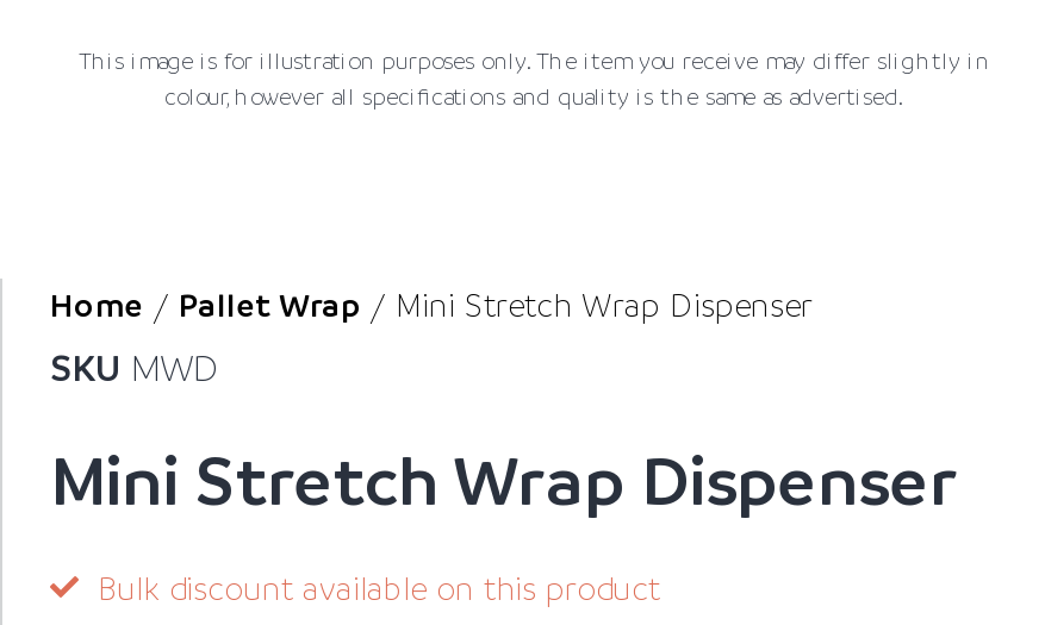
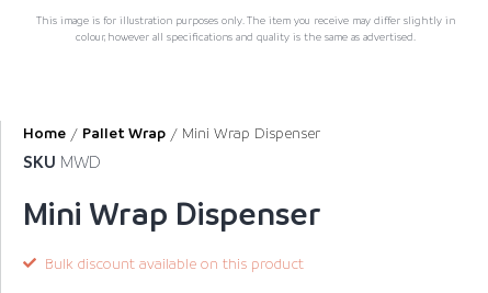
- Home / Pallet Wrap / Mini Stretch Wrap Dispenser
+ Home / Pallet Wrap / Mini Wrap Dispenser

- Mini Stretch Wrap Dispenser
+ Mini Wrap Dispenser
